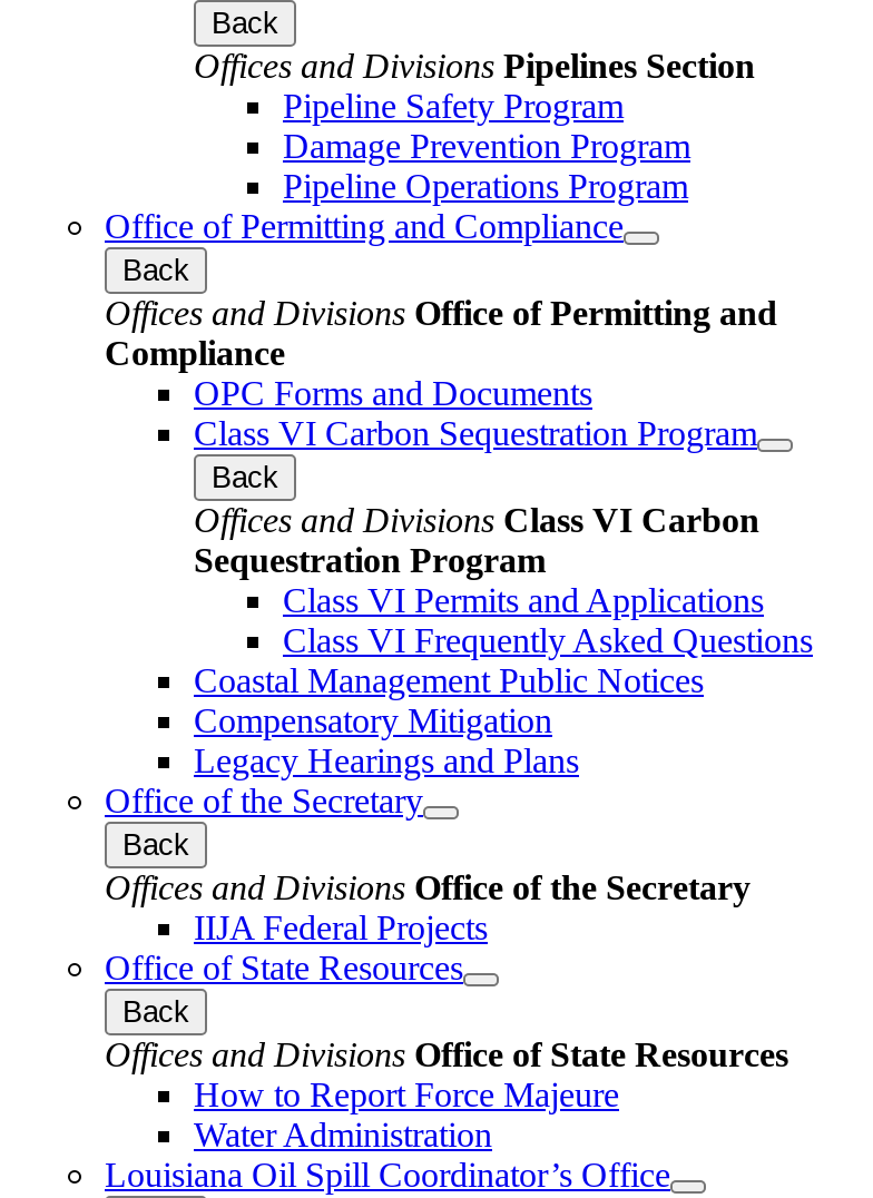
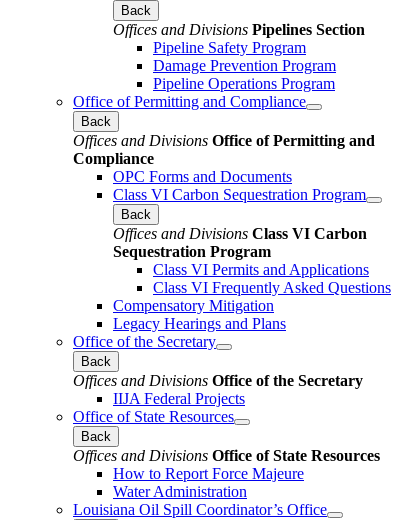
- Coastal Management Public Notices
